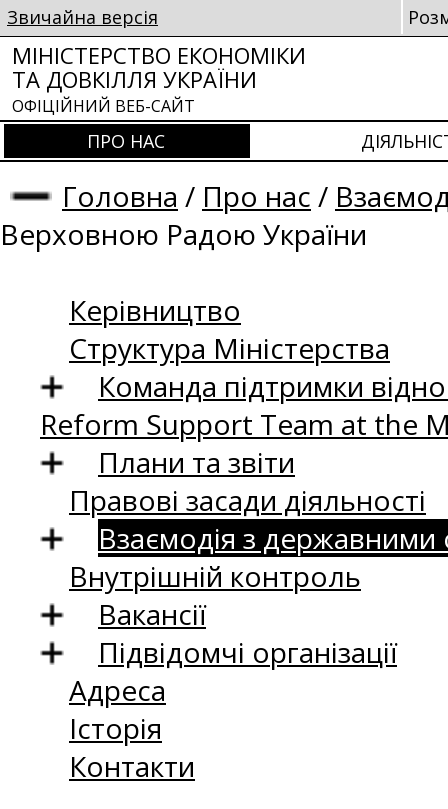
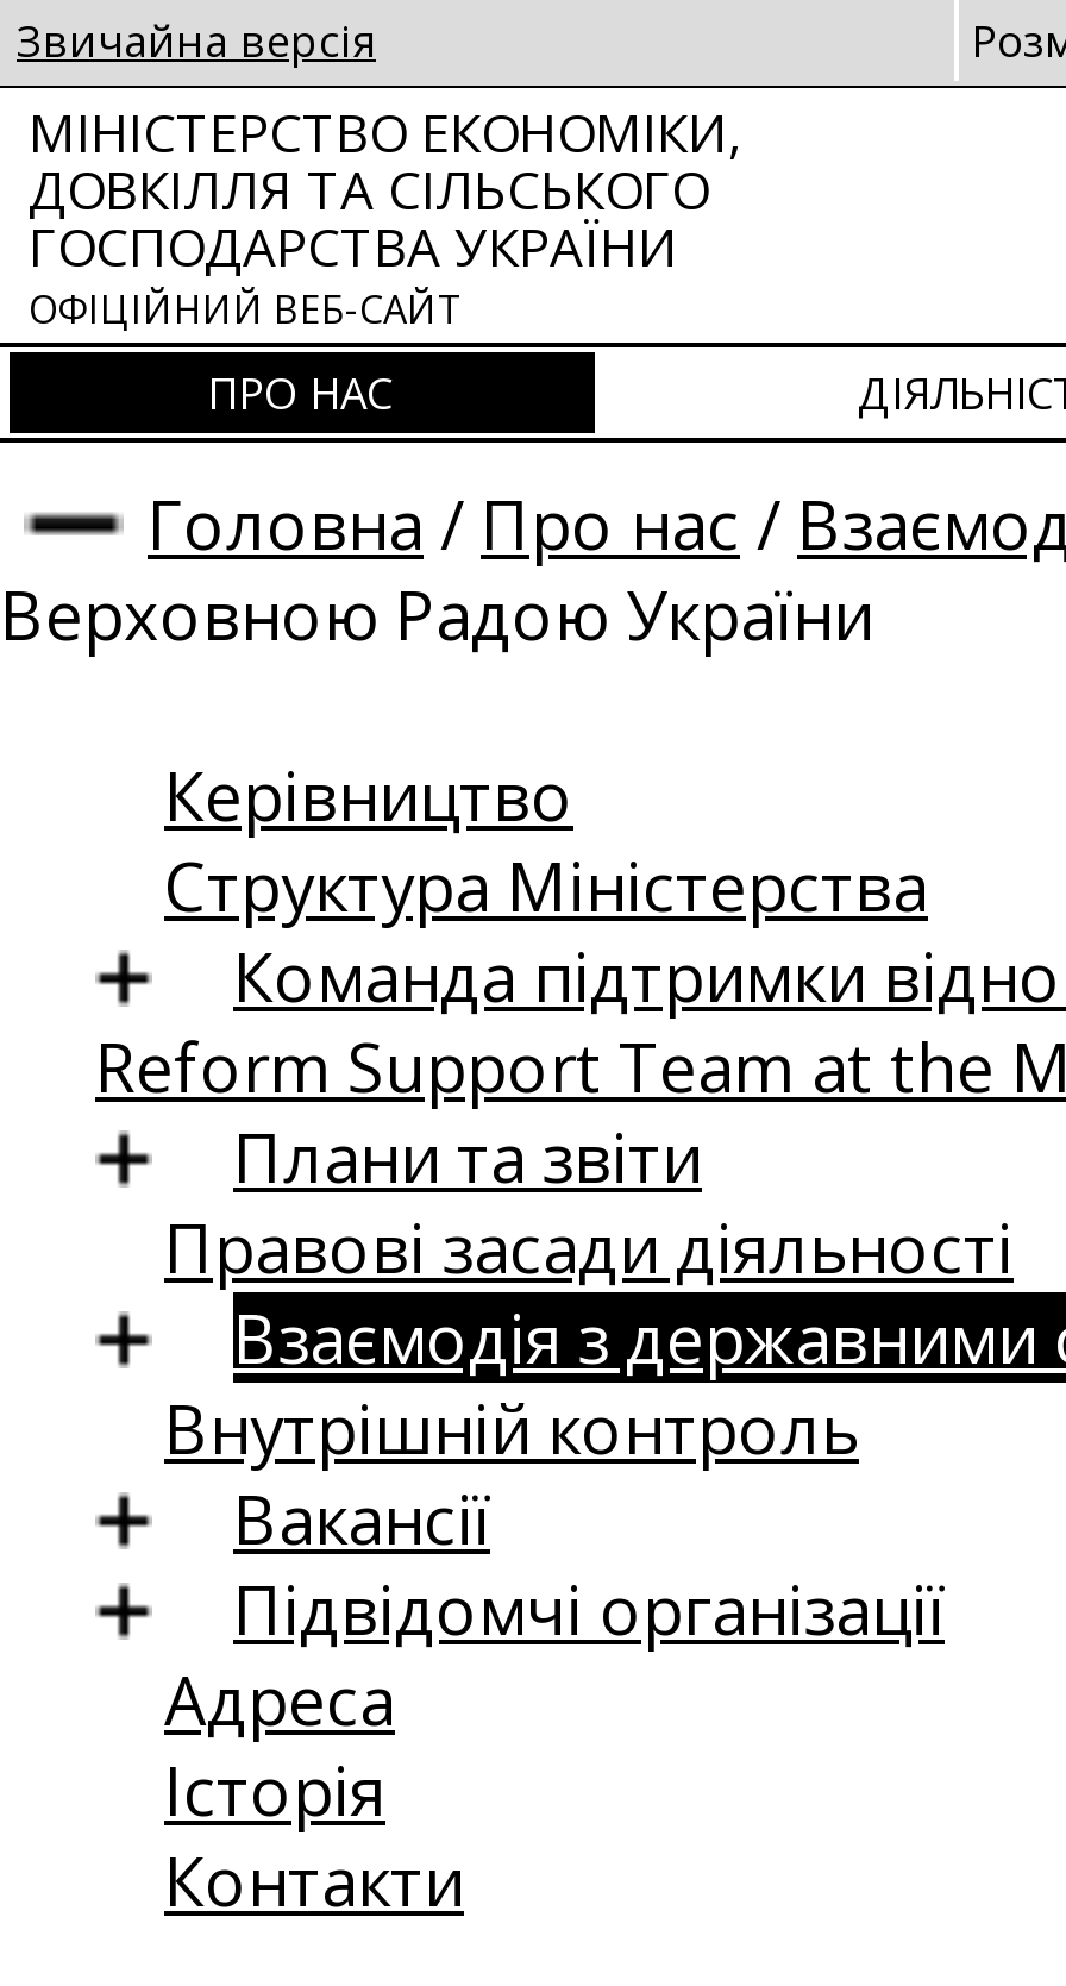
- МІНІСТЕРСТВО ЕКОНОМІКИ
- ТА ДОВКІЛЛЯ УКРАЇНИ
+ МІНІСТЕРСТВО ЕКОНОМІКИ,
+ ДОВКІЛЛЯ ТА СІЛЬСЬКОГО
+ ГОСПОДАРСТВА УКРАЇНИ
